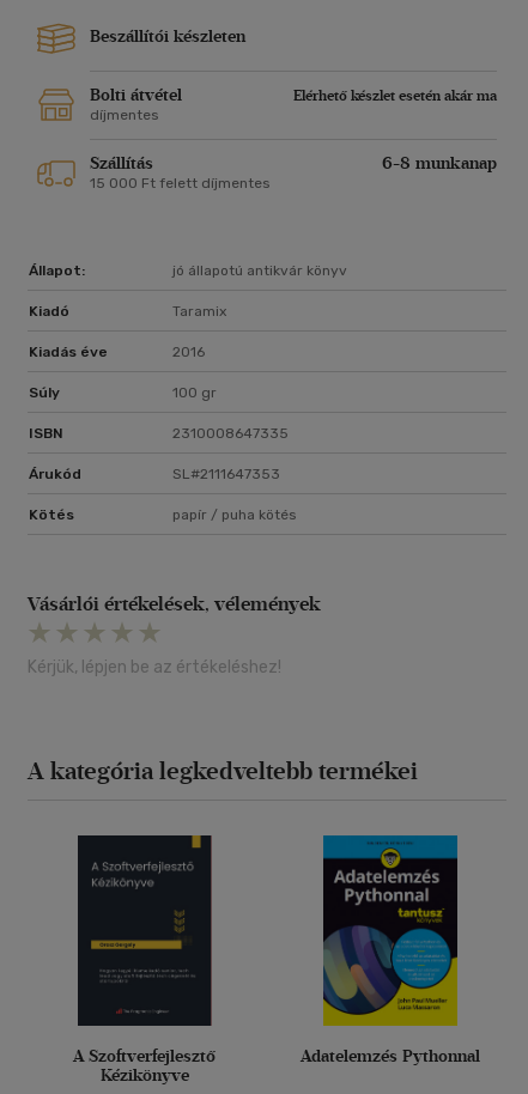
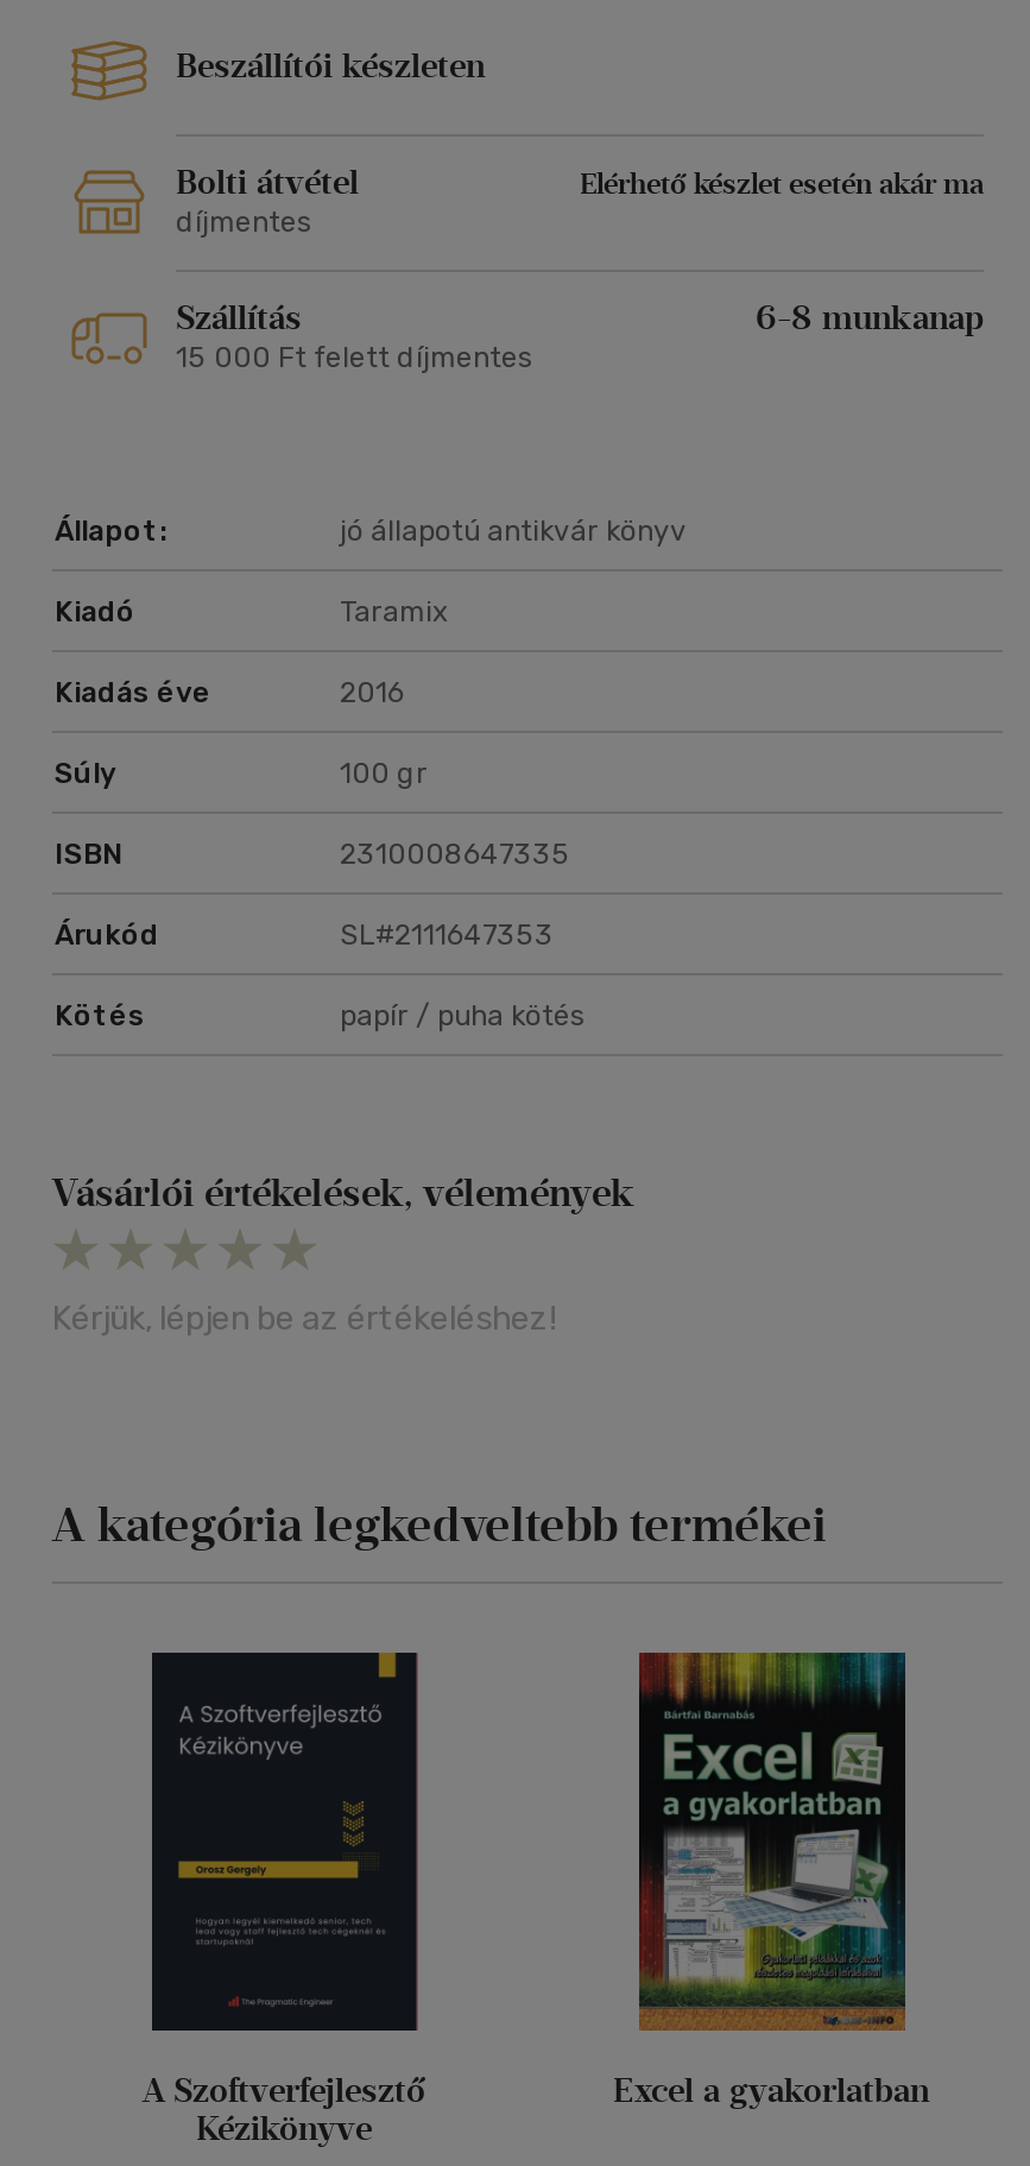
- [image]
- Adatelemzés Pythonnal
+ [image]
+ Excel a gyakorlatban
